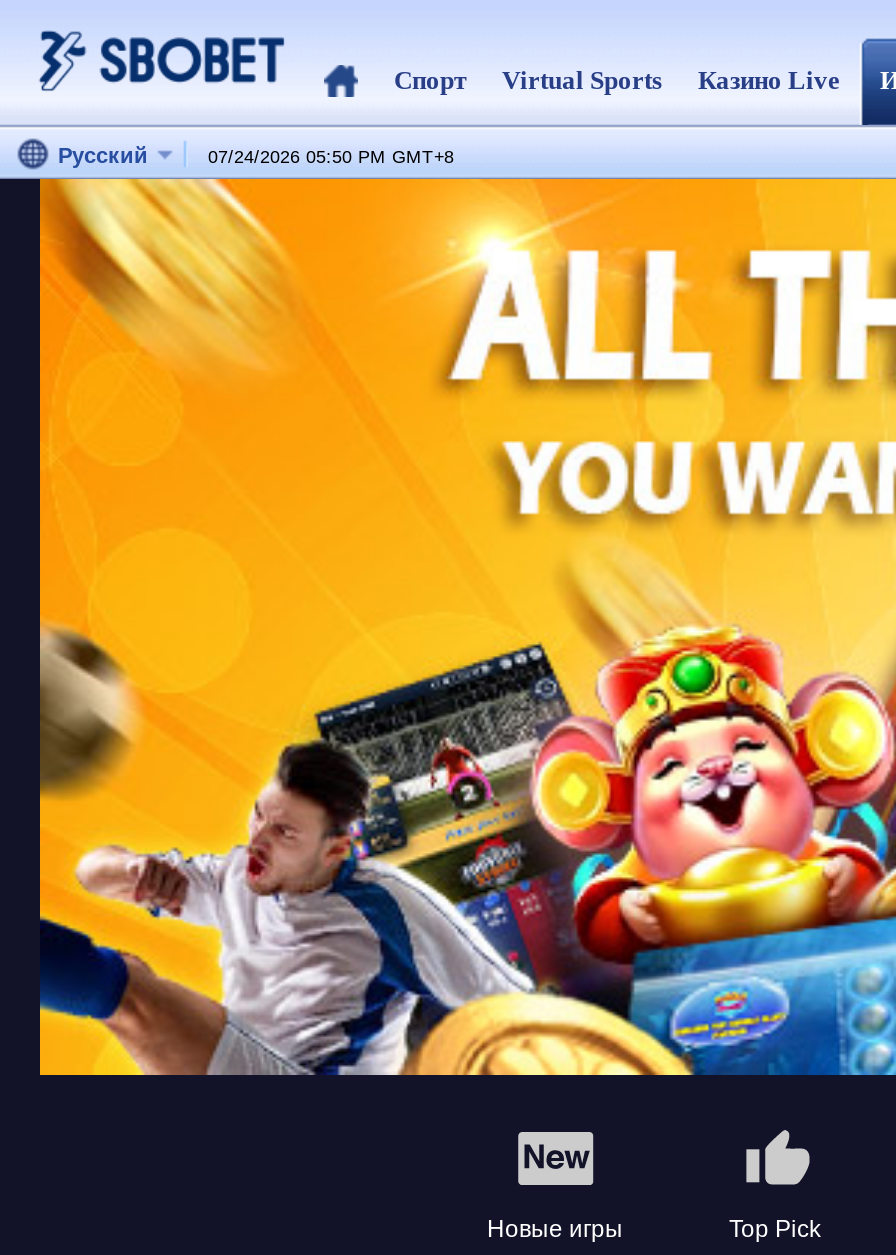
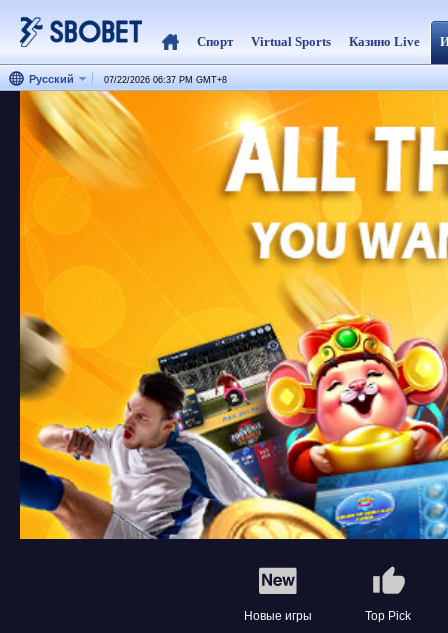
- 07/24/2026 05:50 PM GMT+8
+ 07/22/2026 06:37 PM GMT+8
